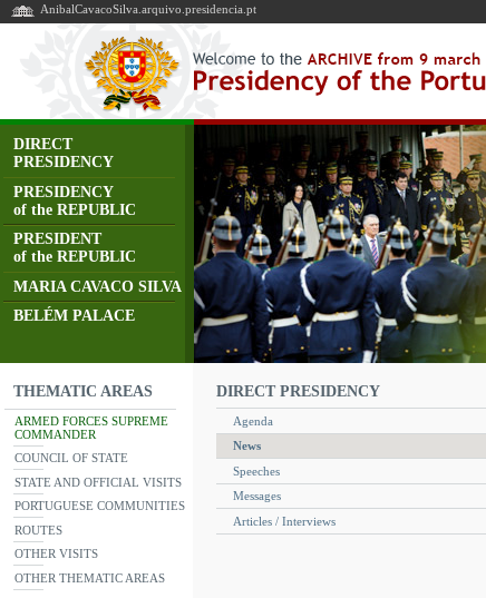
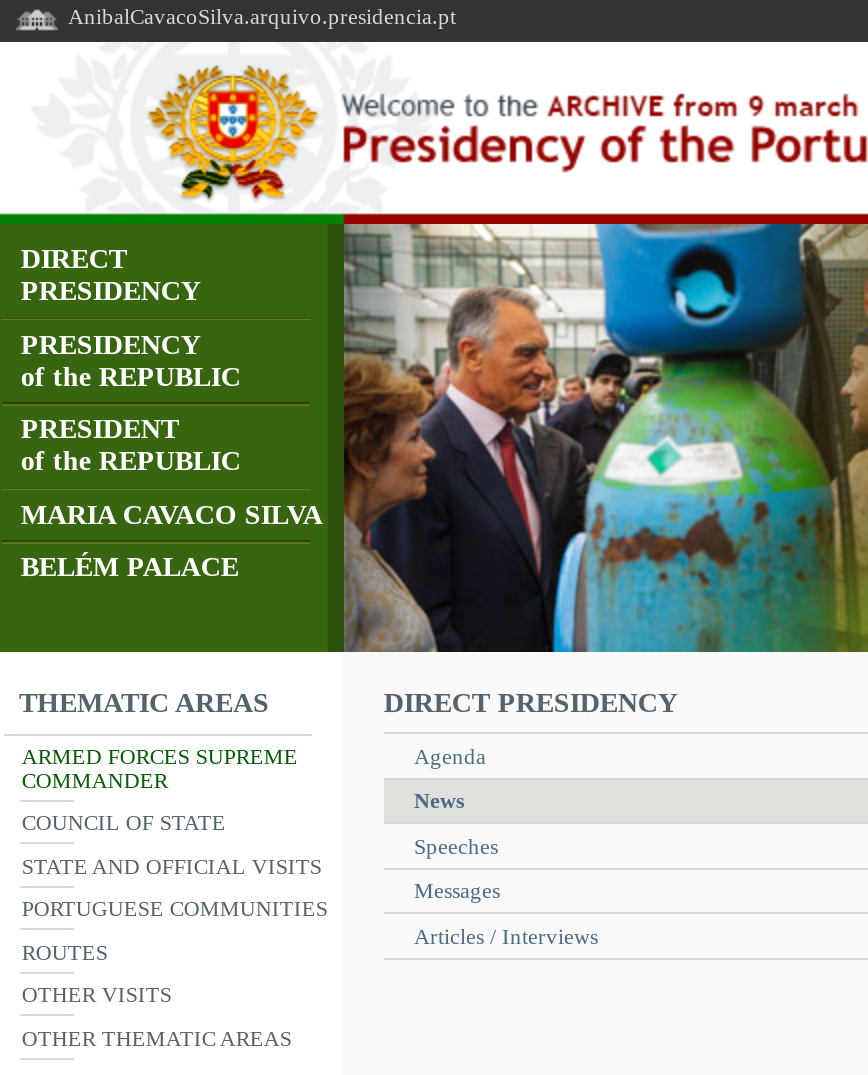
- [image]
+ [image]
